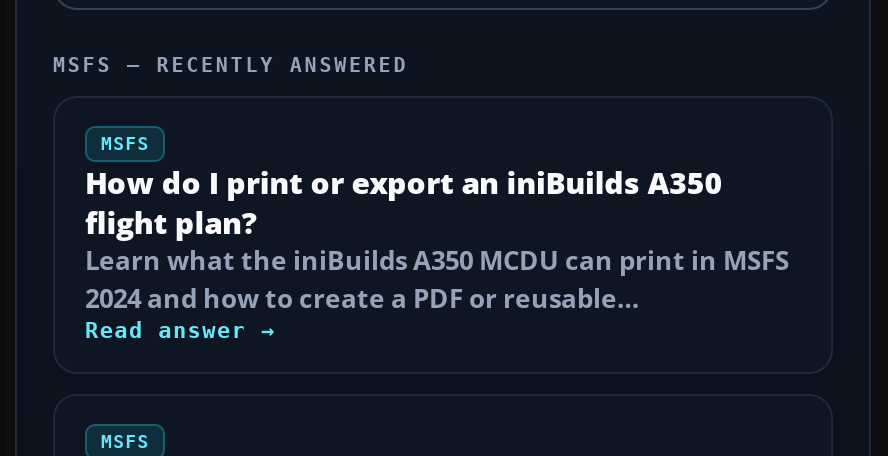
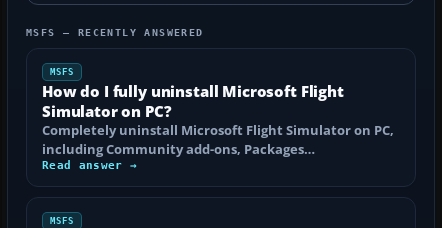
- How do I print or export an iniBuilds A350
- flight plan?
- Learn what the iniBuilds A350 MCDU can print in MSFS
- 2024 and how to create a PDF or reusable…
+ How do I fully uninstall Microsoft Flight
+ Simulator on PC?
+ Completely uninstall Microsoft Flight Simulator on PC,
+ including Community add-ons, Packages…
